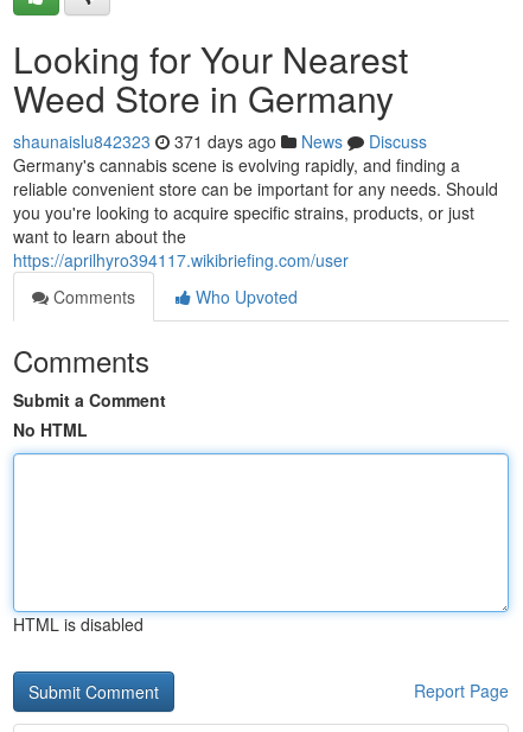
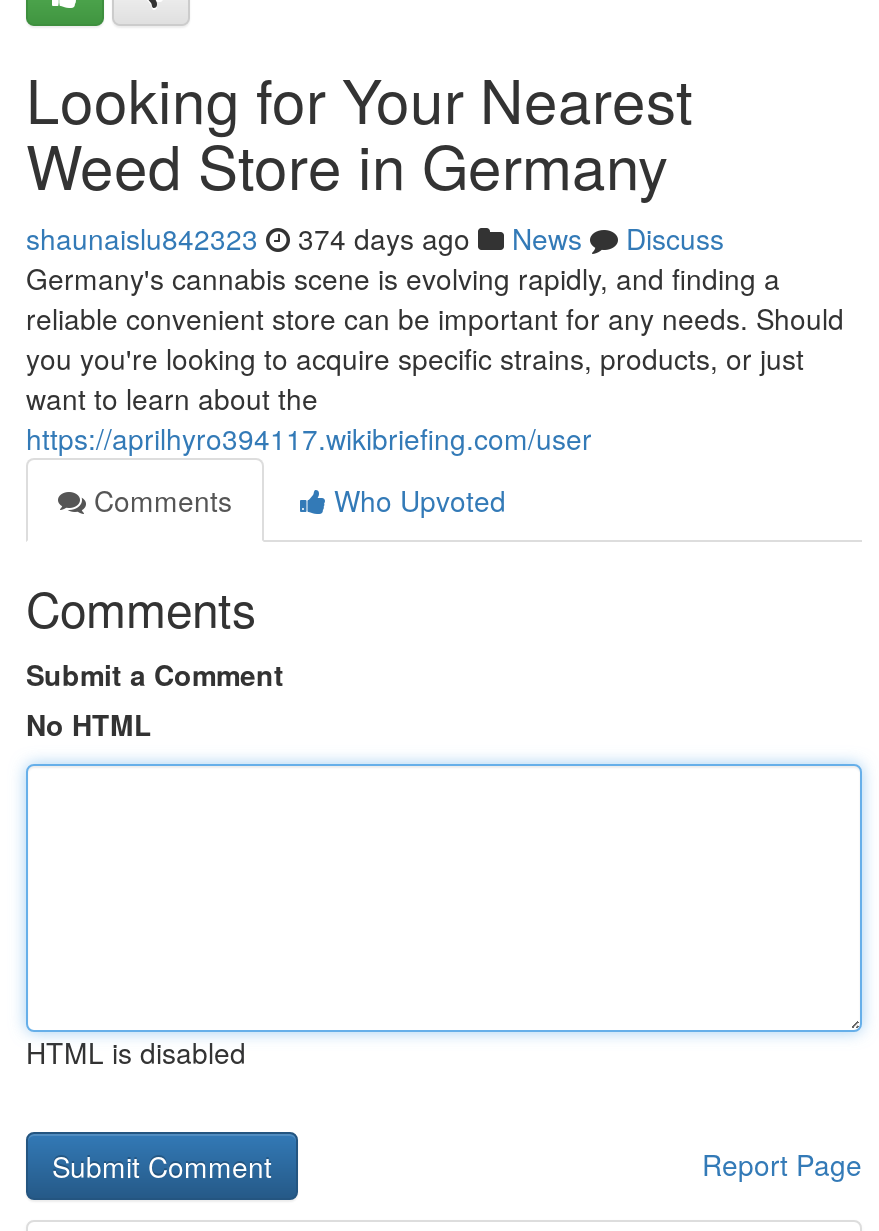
- shaunaislu842323 371 days ago News Discuss
+ shaunaislu842323 374 days ago News Discuss
